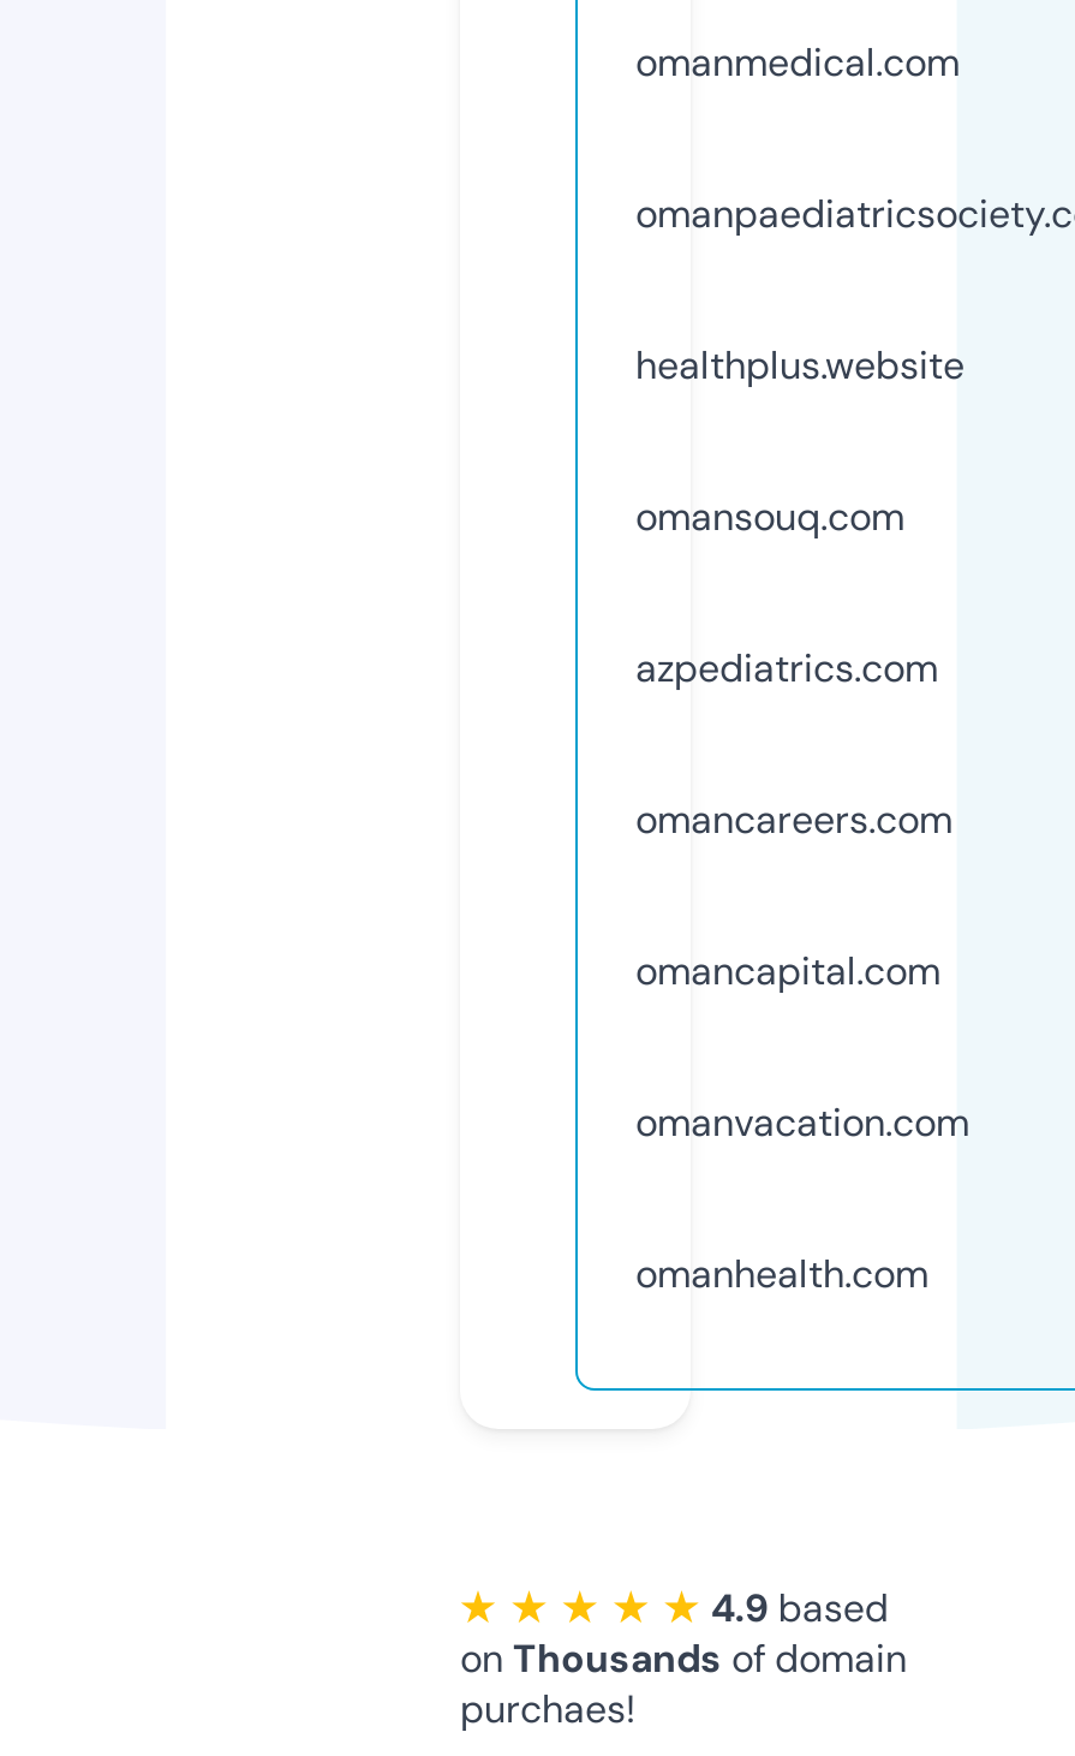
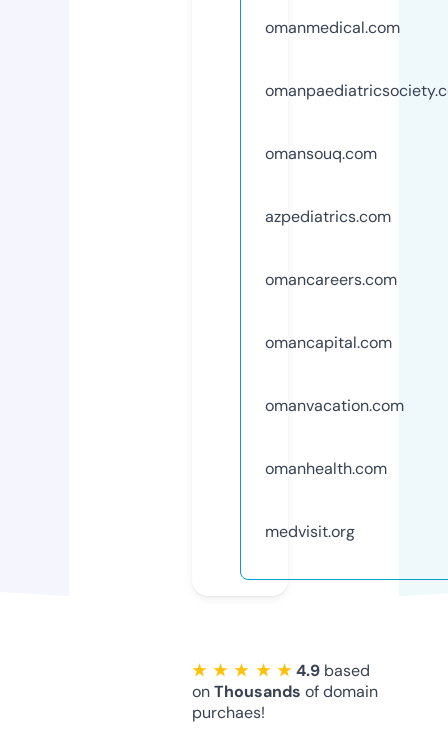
- healthplus.website

moved up: omansouq.com | azpediatrics.com | omancareers.com | omancapital.com | omanvacation.com | omanhealth.com

+ medvisit.org
